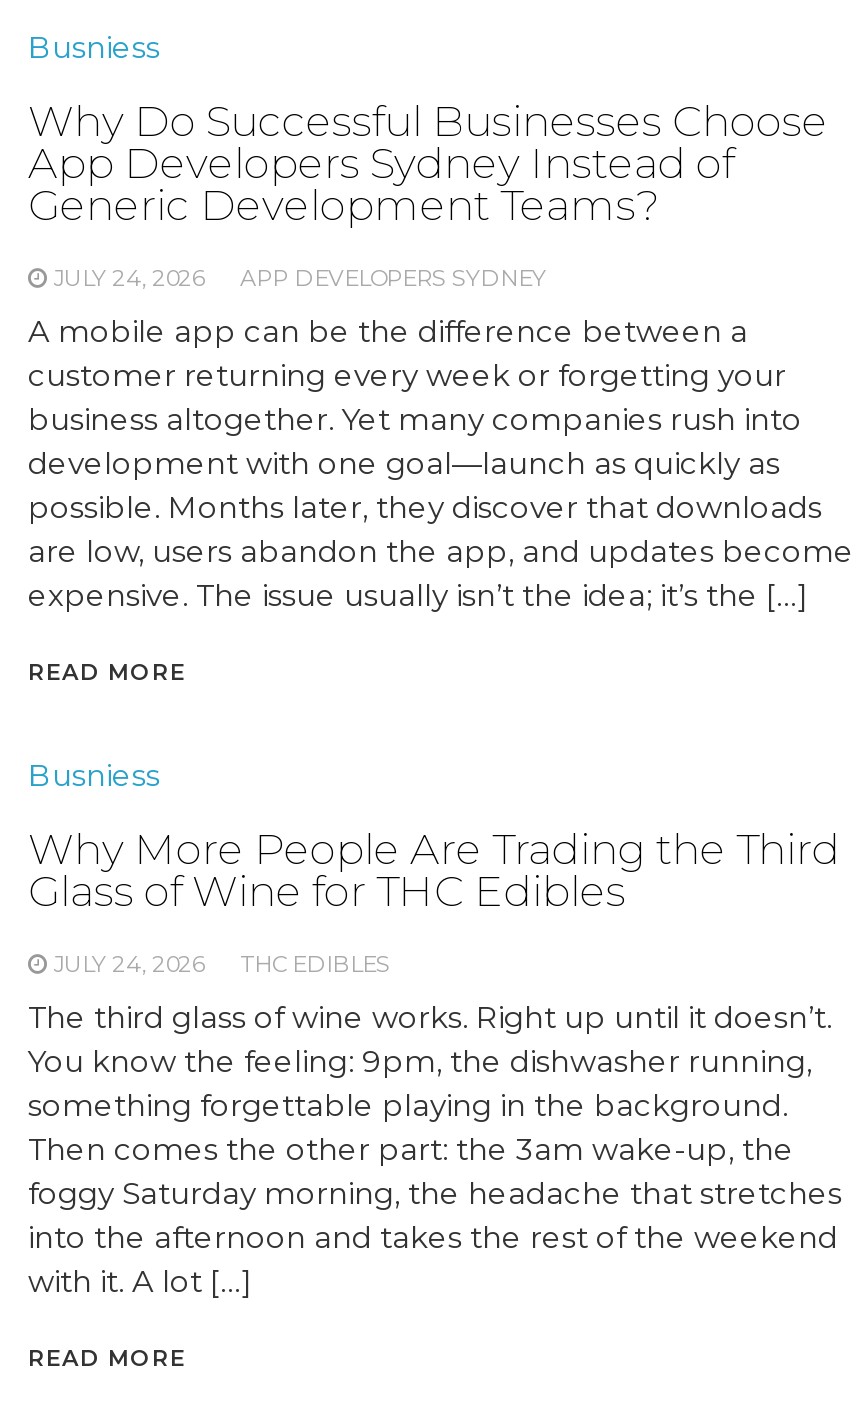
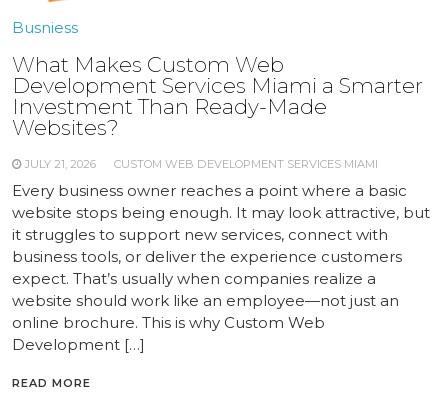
- Why Do Successful Businesses Choose
- App Developers Sydney Instead of
- Generic Development Teams?
- JULY 24, 2026
- APP DEVELOPERS SYDNEY
- A mobile app can be the difference between a
- customer returning every week or forgetting your
- business altogether. Yet many companies rush into
- development with one goal—launch as quickly as
- possible. Months later, they discover that downloads
- are low, users abandon the app, and updates become
- expensive. The issue usually isn’t the idea; it’s the […]
- READ MORE
- Busniess
- Why More People Are Trading the Third
- Glass of Wine for THC Edibles
- JULY 24, 2026
- THC EDIBLES
- The third glass of wine works. Right up until it doesn’t.
- You know the feeling: 9pm, the dishwasher running,
- something forgettable playing in the background.
- Then comes the other part: the 3am wake-up, the
- foggy Saturday morning, the headache that stretches
- into the afternoon and takes the rest of the weekend
- with it. A lot […]
+ What Makes Custom Web
+ Development Services Miami a Smarter
+ Investment Than Ready-Made
+ Websites?
+ JULY 21, 2026
+ CUSTOM WEB DEVELOPMENT SERVICES MIAMI
+ Every business owner reaches a point where a basic
+ website stops being enough. It may look attractive, but
+ it struggles to support new services, connect with
+ business tools, or deliver the experience customers
+ expect. That’s usually when companies realize a
+ website should work like an employee—not just an
+ online brochure. This is why Custom Web
+ Development […]
